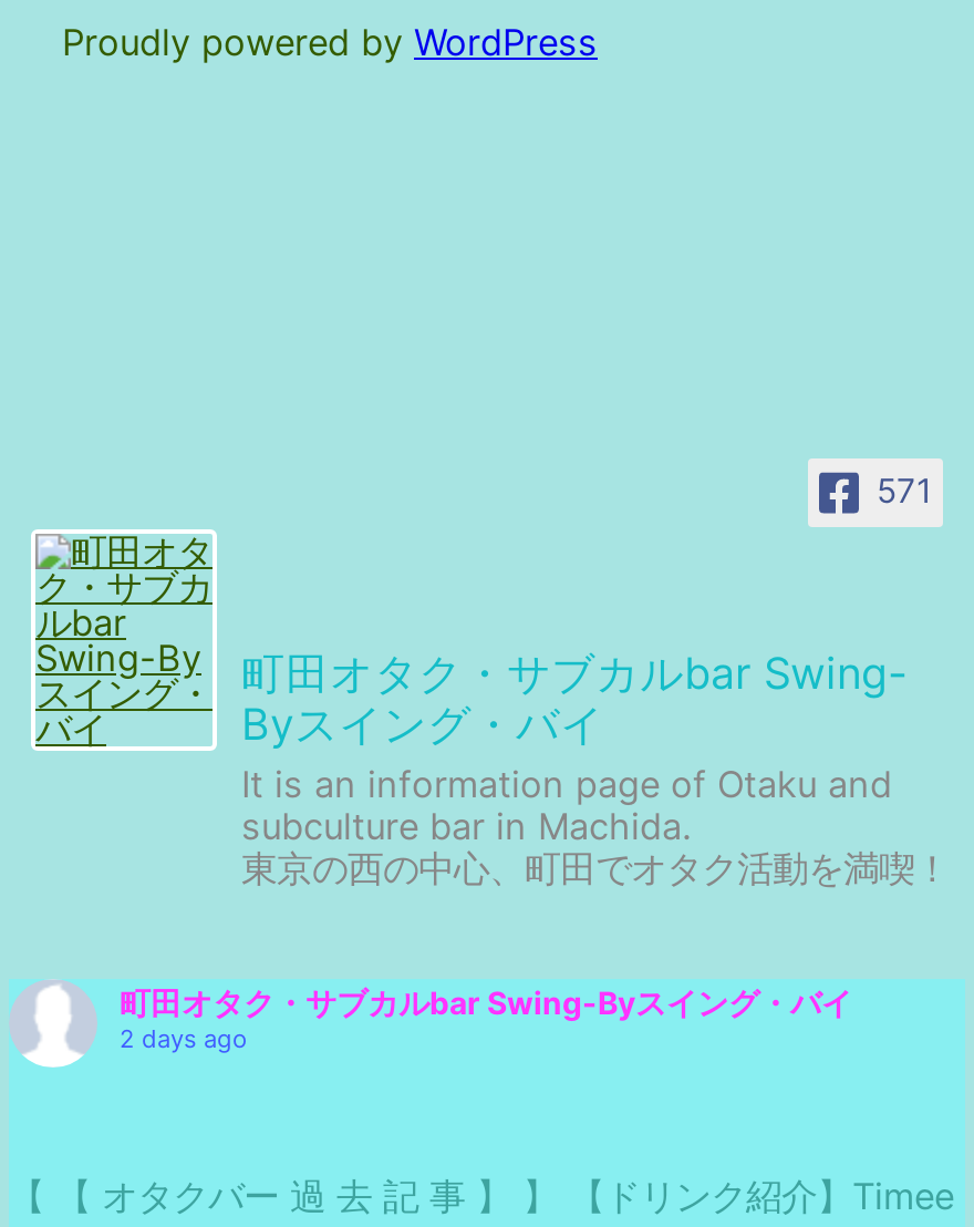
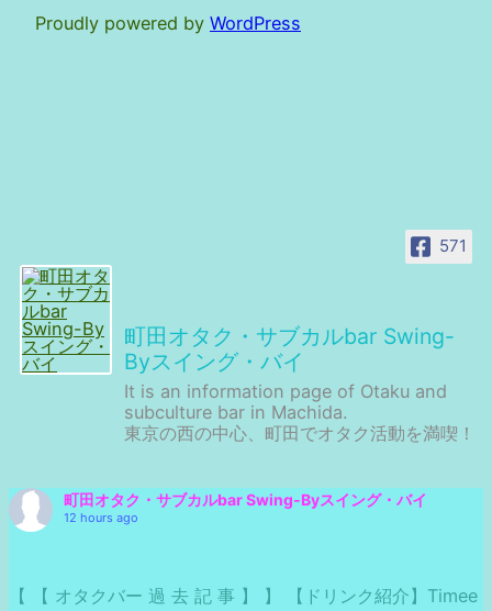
- 2 days ago
+ 12 hours ago
